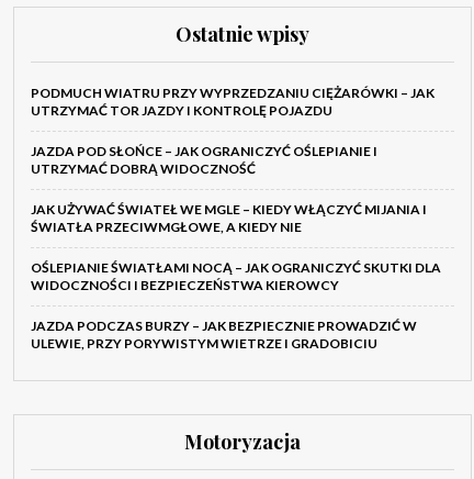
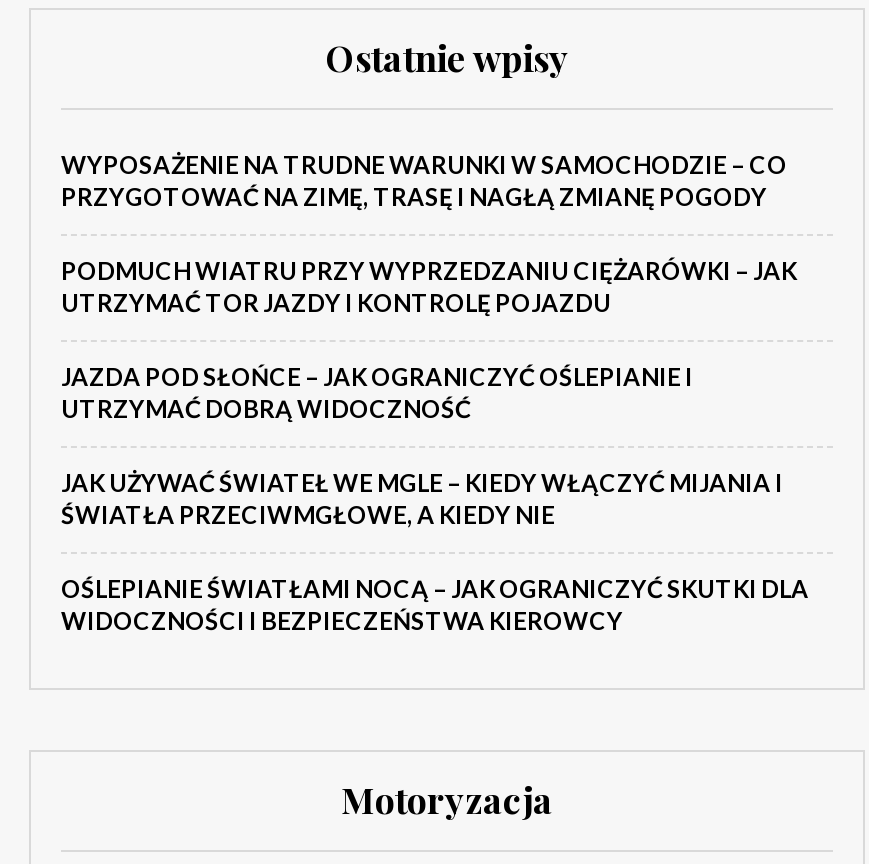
+ WYPOSAŻENIE NA TRUDNE WARUNKI W SAMOCHODZIE – CO
+ PRZYGOTOWAĆ NA ZIMĘ, TRASĘ I NAGŁĄ ZMIANĘ POGODY

moved down: PODMUCH WIATRU PRZY WYPRZEDZANIU CIĘŻARÓWKI – JAK | UTRZYMAĆ TOR JAZDY I KONTROLĘ POJAZDU | JAZDA POD SŁOŃCE – JAK OGRANICZYĆ OŚLEPIANIE I | UTRZYMAĆ DOBRĄ WIDOCZNOŚĆ | JAK UŻYWAĆ ŚWIATEŁ WE MGLE – KIEDY WŁĄCZYĆ MIJANIA I | ŚWIATŁA PRZECIWMGŁOWE, A KIEDY NIE | OŚLEPIANIE ŚWIATŁAMI NOCĄ – JAK OGRANICZYĆ SKUTKI DLA | WIDOCZNOŚCI I BEZPIECZEŃSTWA KIEROWCY

- JAZDA PODCZAS BURZY – JAK BEZPIECZNIE PROWADZIĆ W
- ULEWIE, PRZY PORYWISTYM WIETRZE I GRADOBICIU
